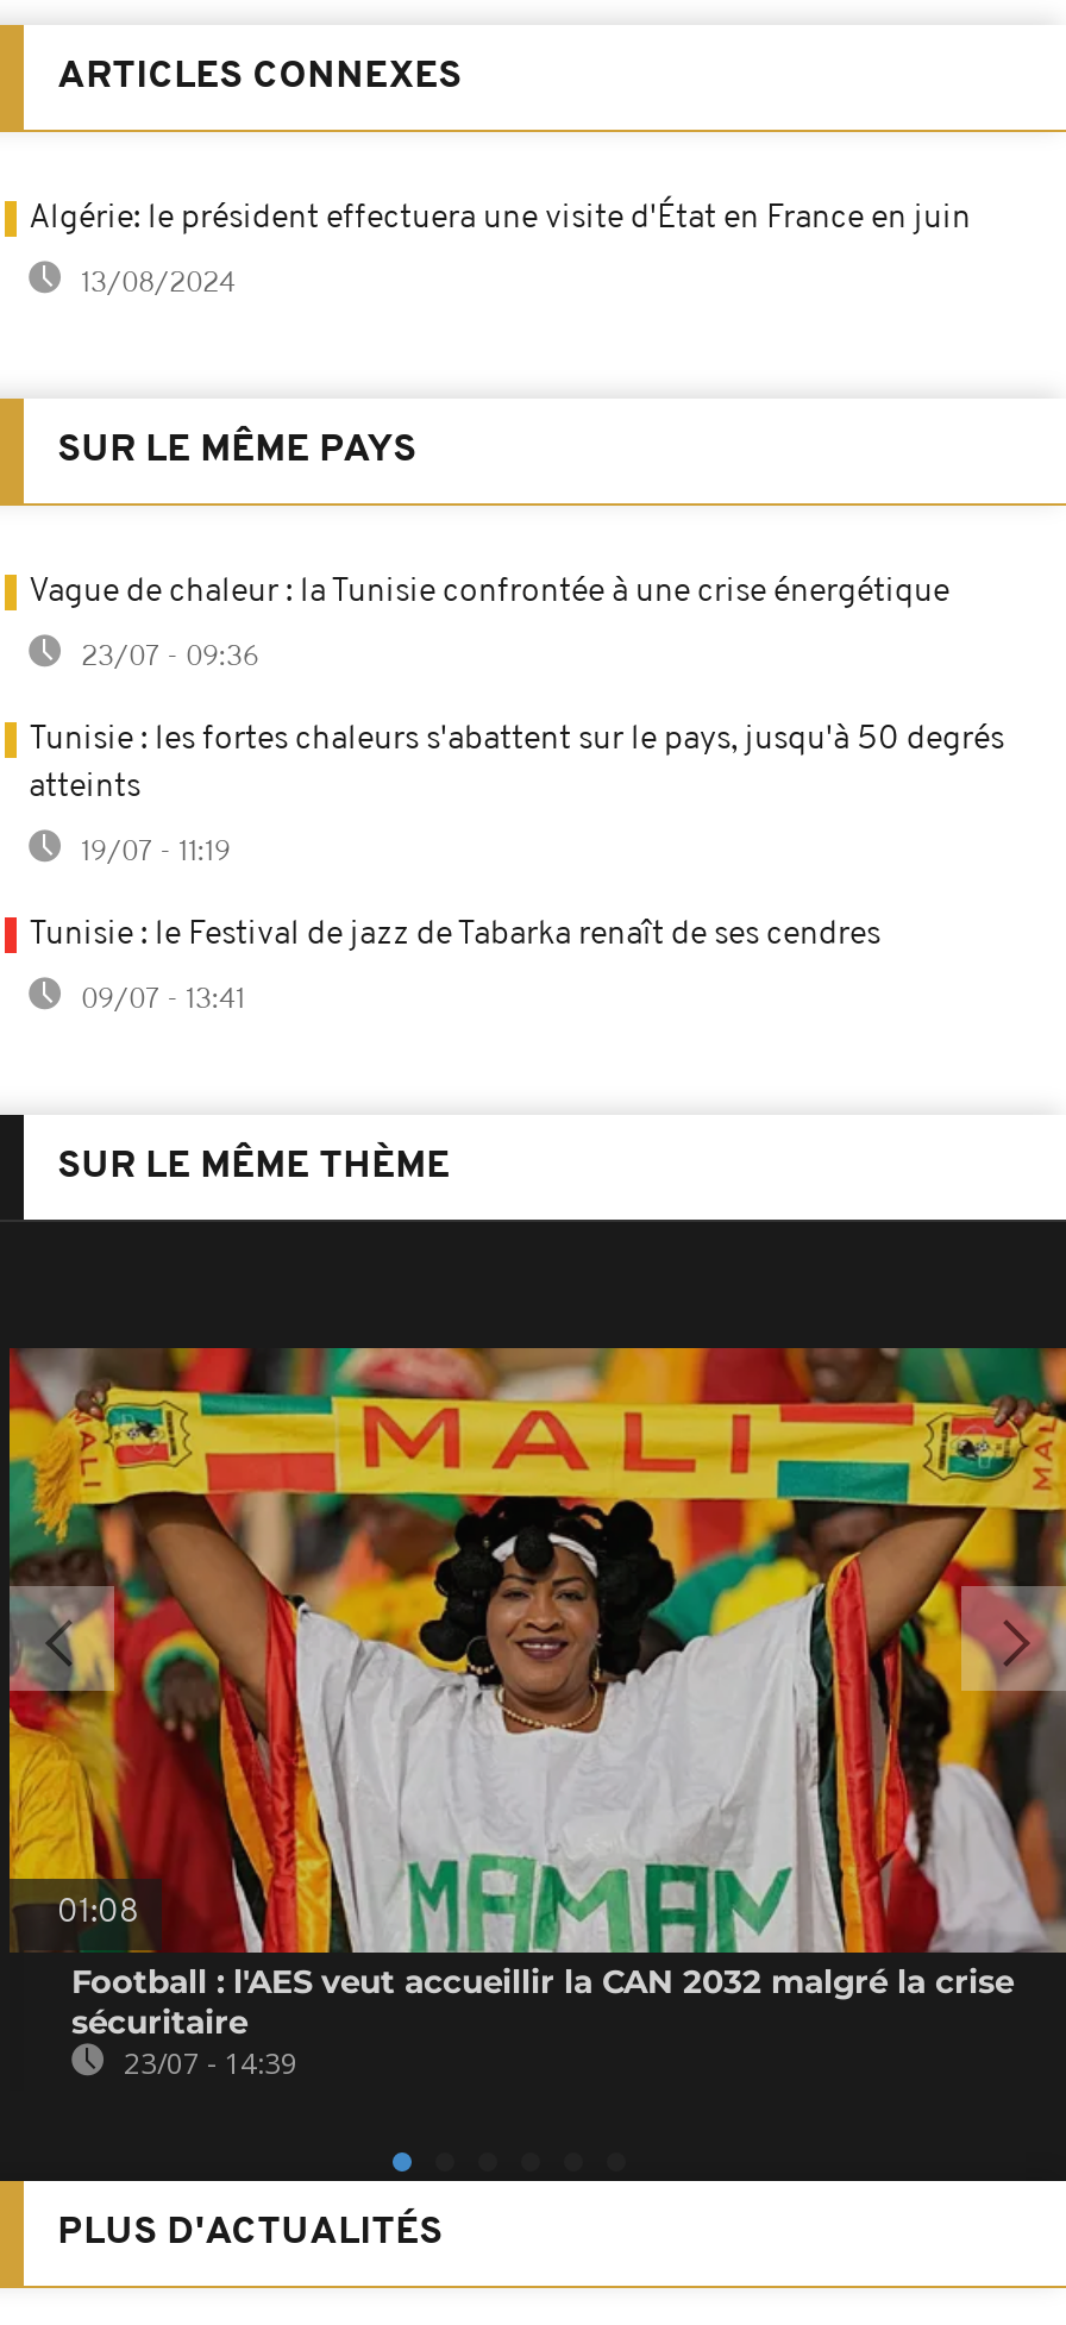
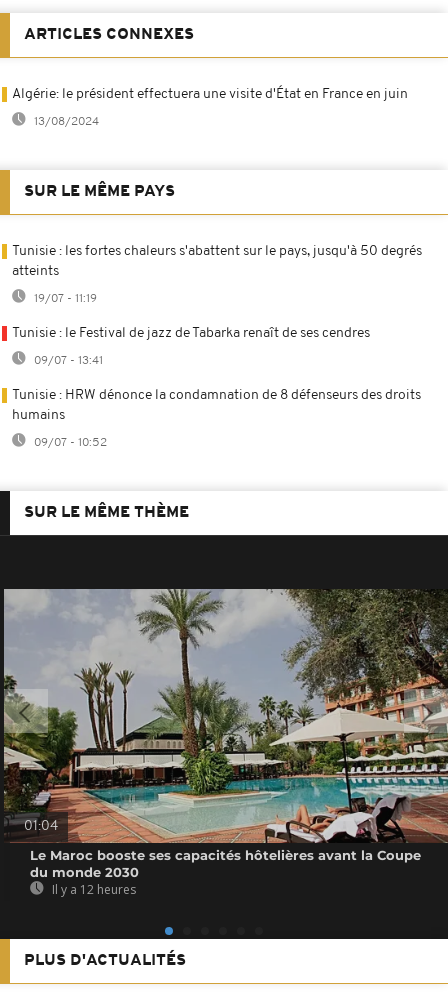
- Vague de chaleur : la Tunisie confrontée à une crise énergétique
- 23/07 - 09:36

moved up: Tunisie : les fortes chaleurs s'abattent sur le pays, jusqu'à 50 degrés | atteints | 19/07 - 11:19 | Tunisie : le Festival de jazz de Tabarka renaît de ses cendres | 09/07 - 13:41

+ Tunisie : HRW dénonce la condamnation de 8 défenseurs des droits
+ humains
+ 09/07 - 10:52

- [image]
- 01:08
+ [image]
+ 01:04

- Football : l'AES veut accueillir la CAN 2032 malgré la crise
- sécuritaire
- 23/07 - 14:39
+ Le Maroc booste ses capacités hôtelières avant la Coupe
+ du monde 2030
+ Il y a 12 heures
